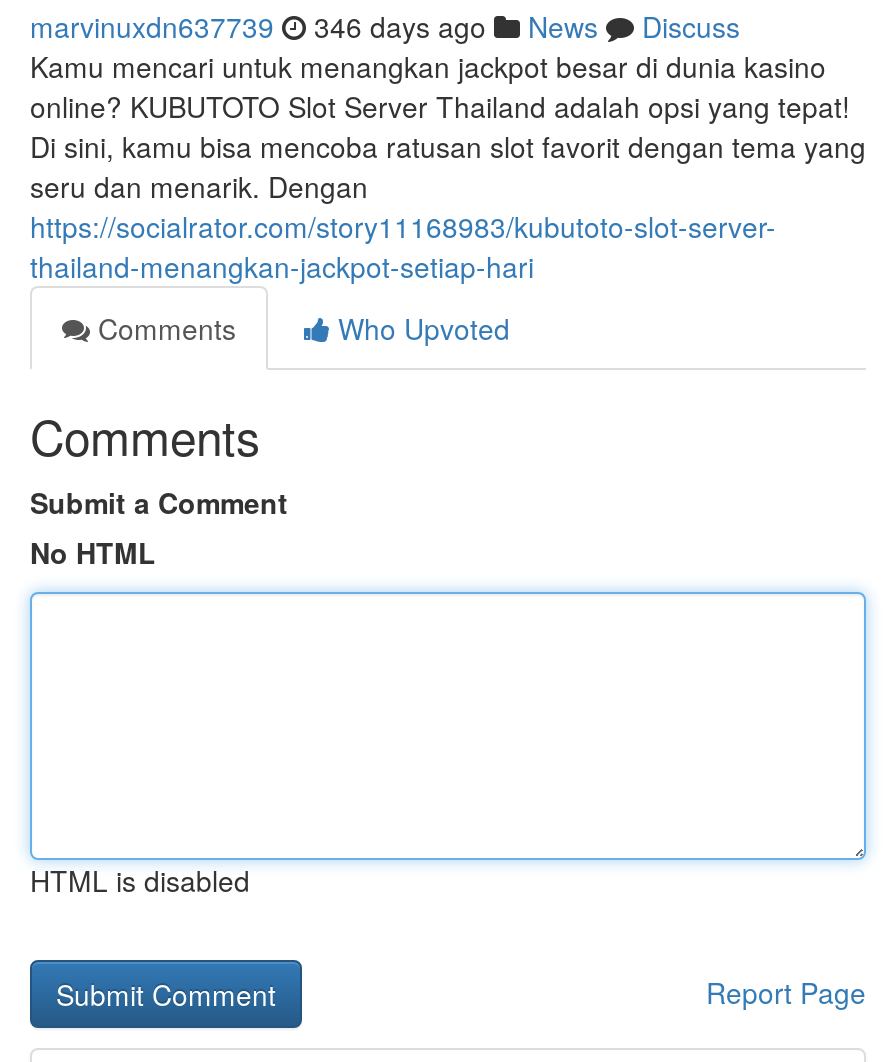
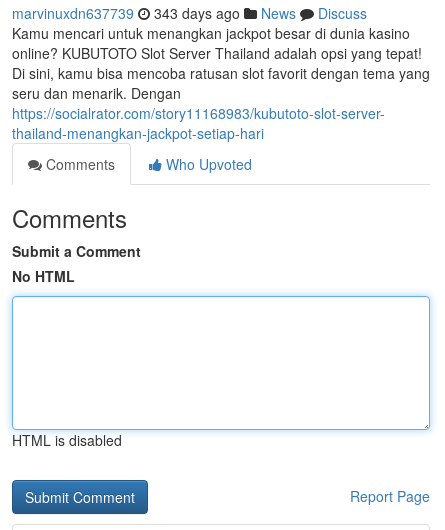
- marvinuxdn637739 346 days ago News Discuss
+ marvinuxdn637739 343 days ago News Discuss
